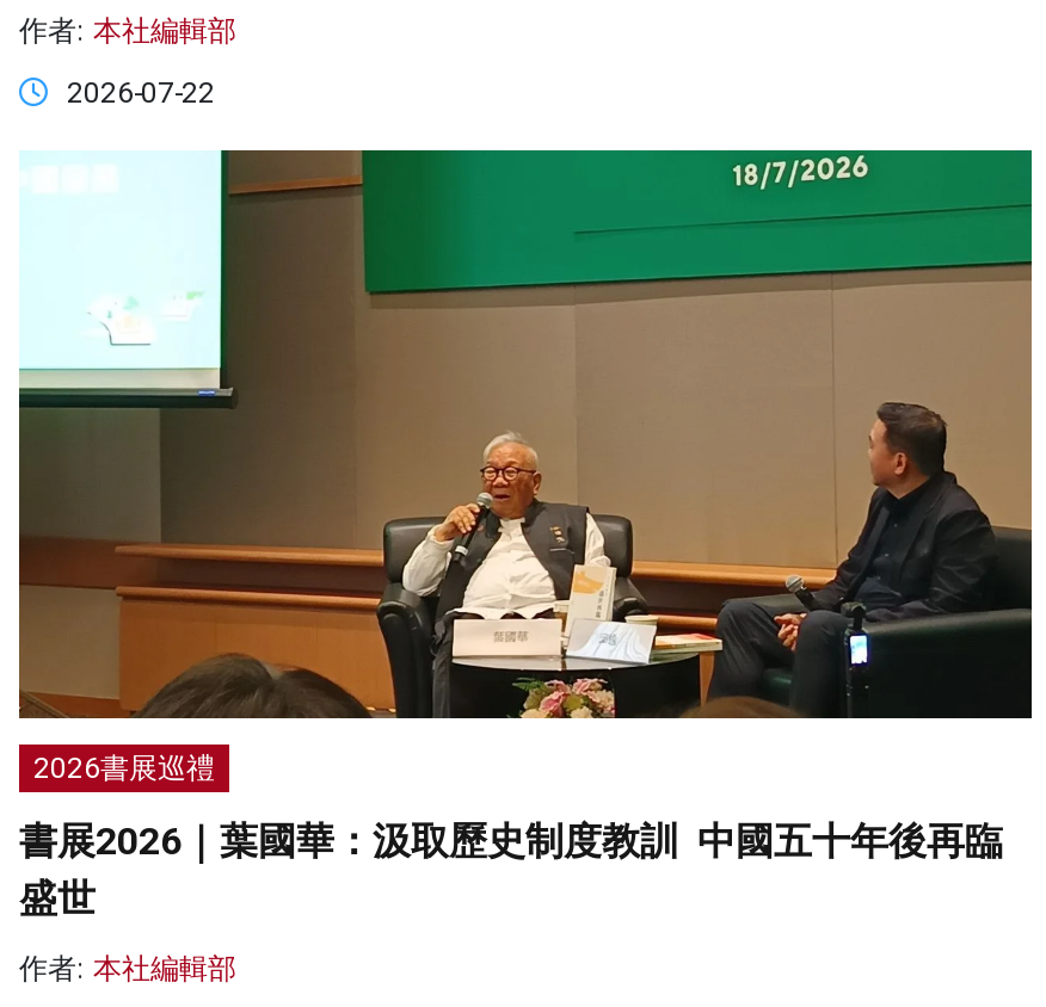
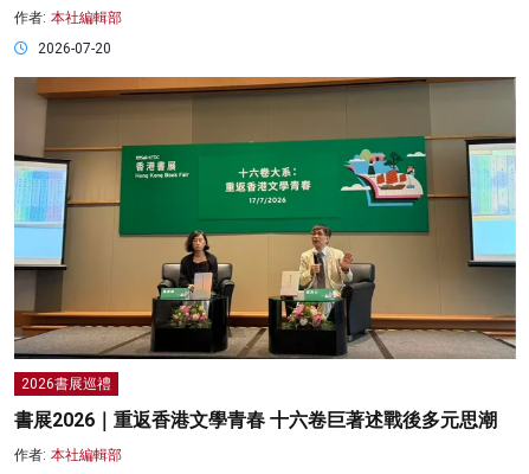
- 2026-07-22
+ 2026-07-20

- [image]
+ [image]

- 書展2026｜葉國華：汲取歷史制度教訓 中國五十年後再臨
- 盛世
+ 書展2026｜重返香港文學青春 十六卷巨著述戰後多元思潮
